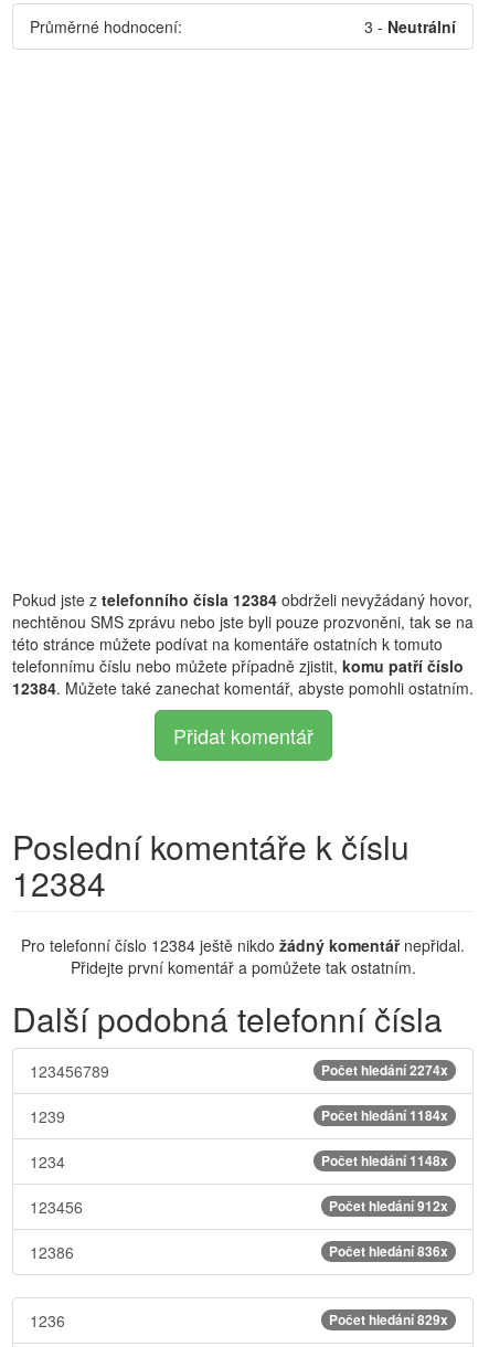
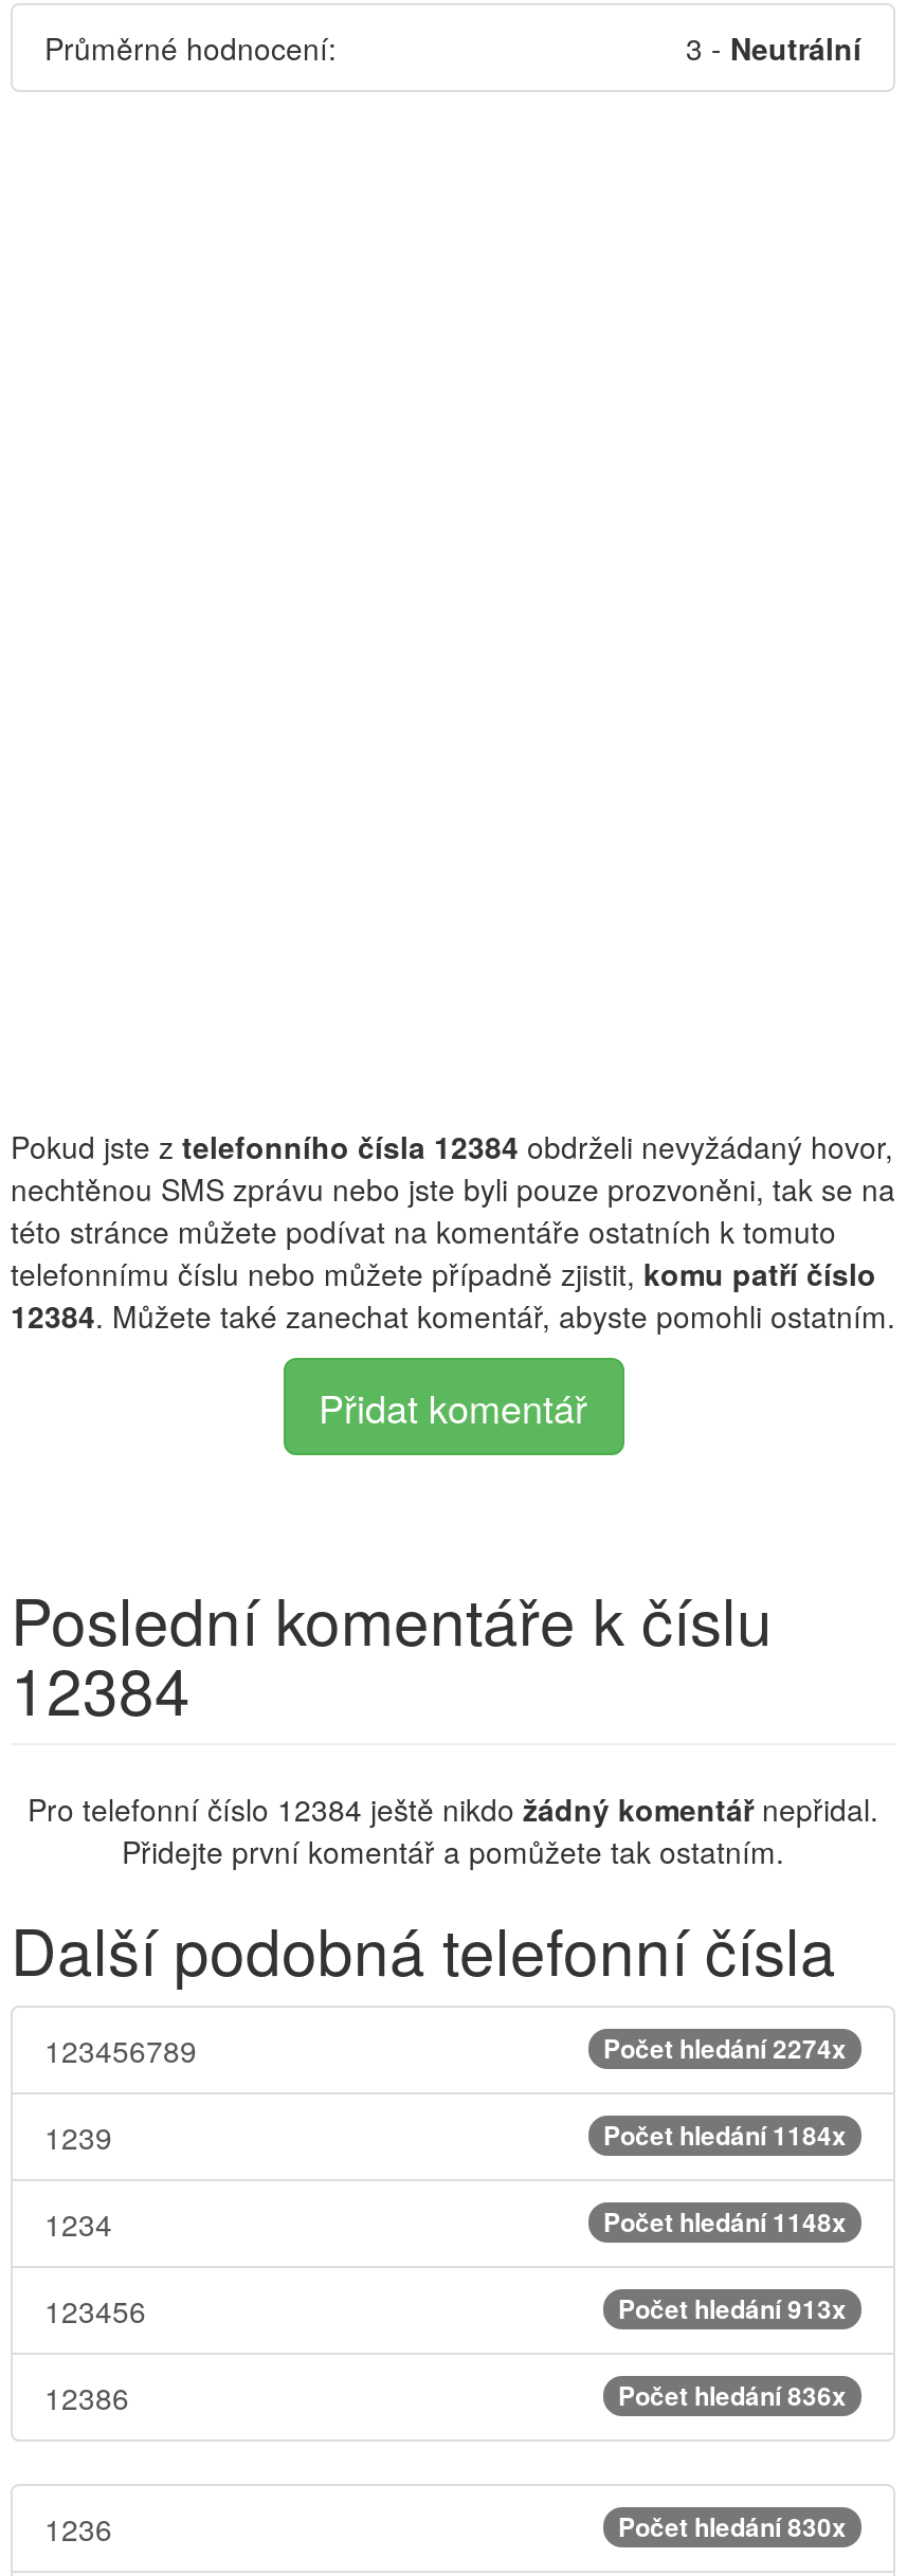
- Počet hledání 912x
+ Počet hledání 913x

- Počet hledání 829x
+ Počet hledání 830x
